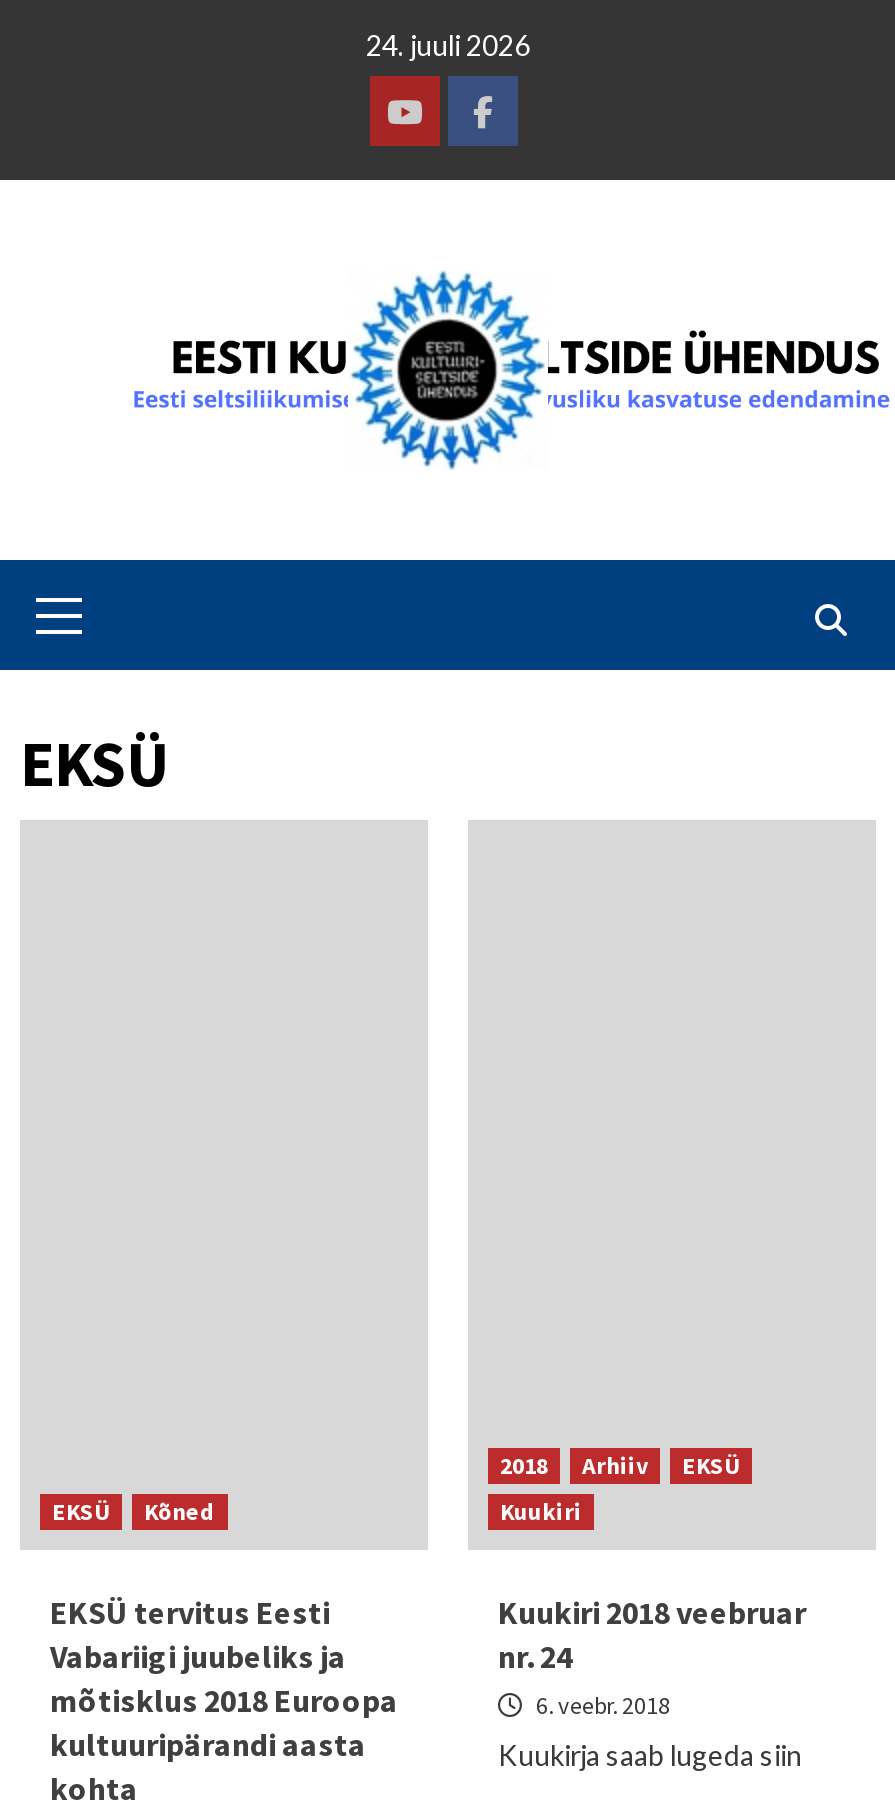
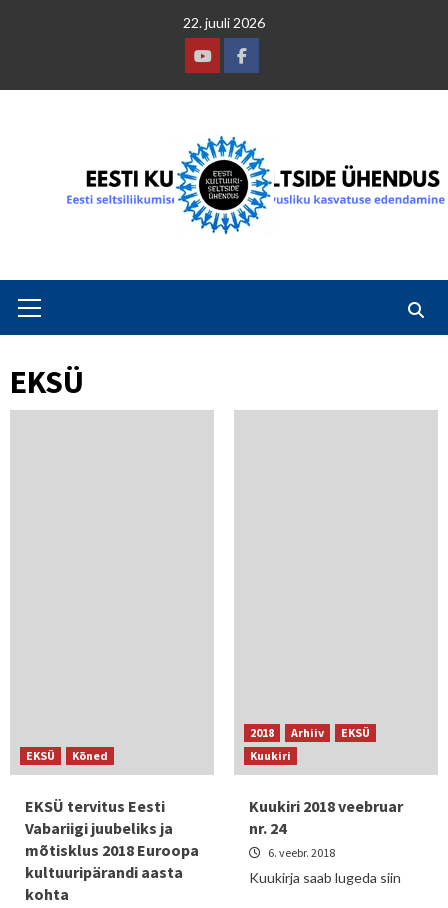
- 24. juuli 2026
+ 22. juuli 2026
